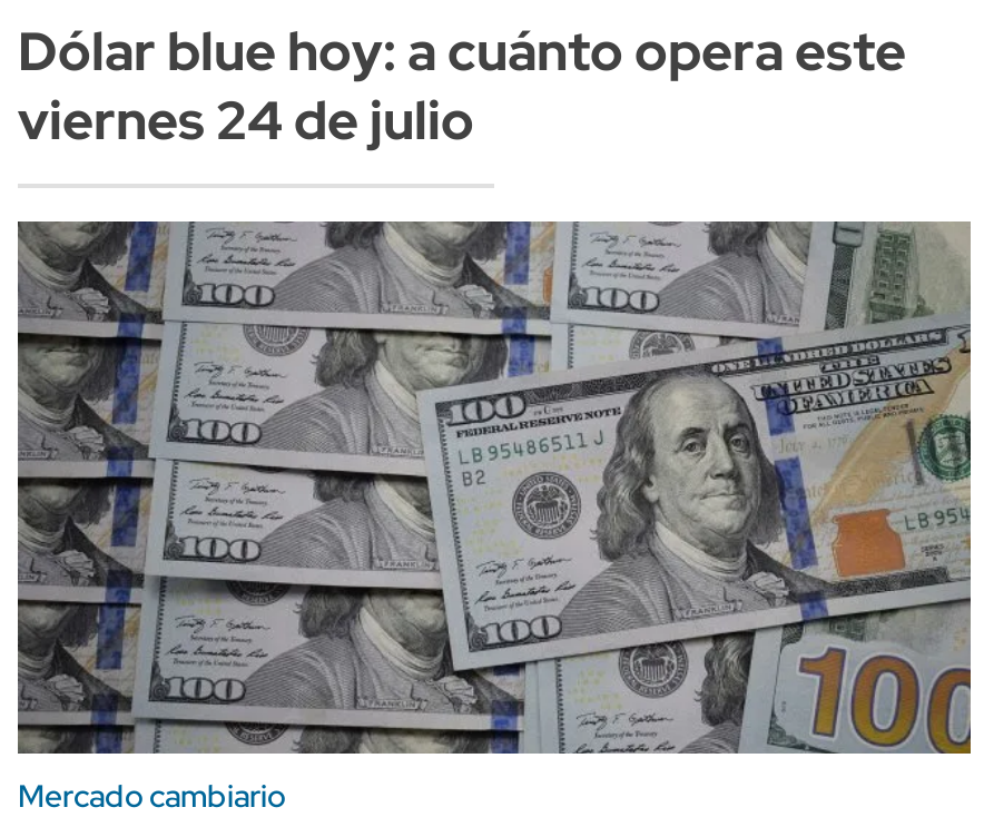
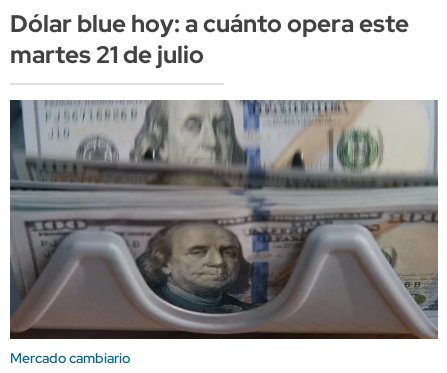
- viernes 24 de julio
+ martes 21 de julio

- [image]
+ [image]
